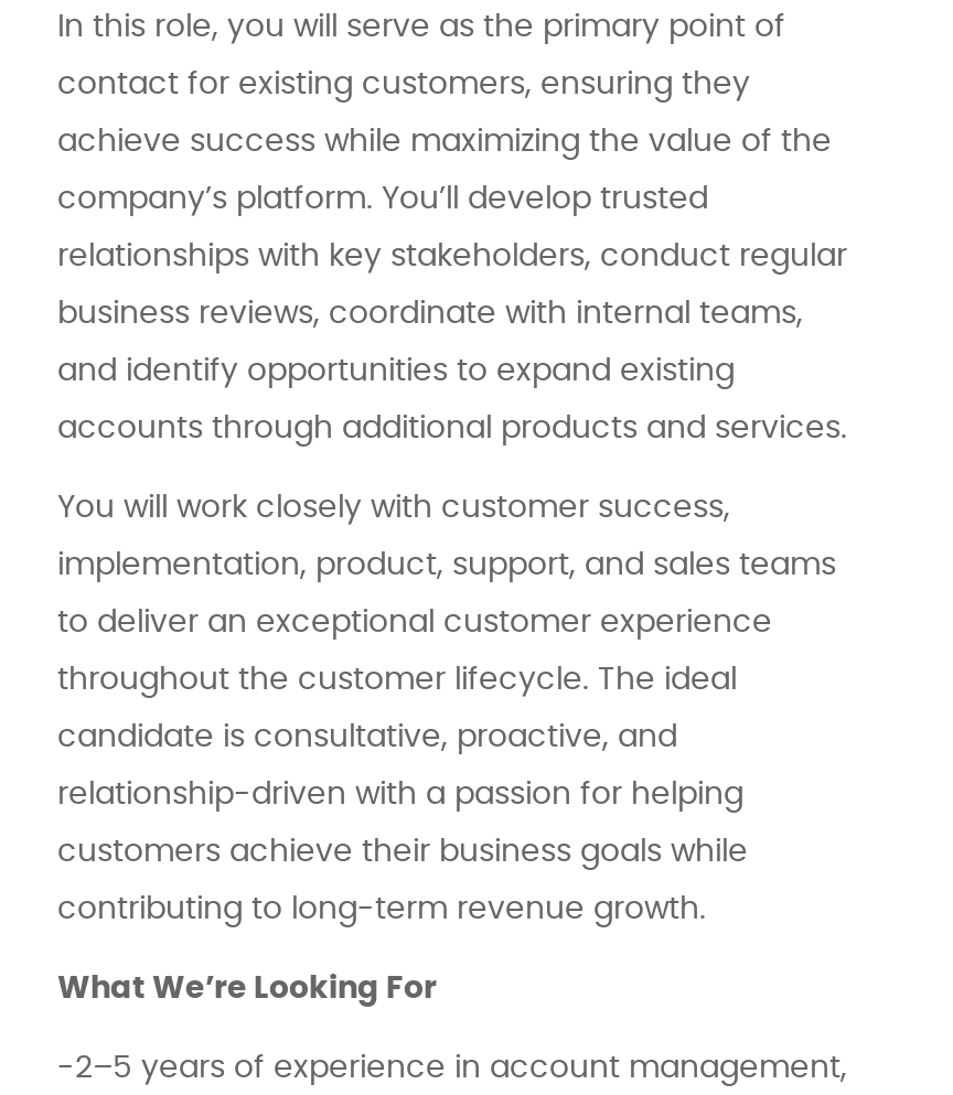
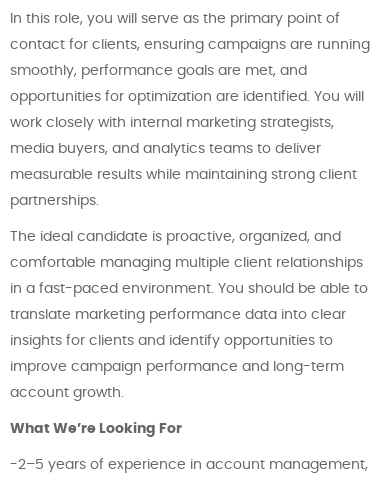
- contact for existing customers, ensuring they
- achieve success while maximizing the value of the
- company’s platform. You’ll develop trusted
- relationships with key stakeholders, conduct regular
- business reviews, coordinate with internal teams,
- and identify opportunities to expand existing
- accounts through additional products and services.
- You will work closely with customer success,
- implementation, product, support, and sales teams
- to deliver an exceptional customer experience
- throughout the customer lifecycle. The ideal
- candidate is consultative, proactive, and
- relationship-driven with a passion for helping
- customers achieve their business goals while
- contributing to long-term revenue growth.
+ contact for clients, ensuring campaigns are running
+ smoothly, performance goals are met, and
+ opportunities for optimization are identified. You will
+ work closely with internal marketing strategists,
+ media buyers, and analytics teams to deliver
+ measurable results while maintaining strong client
+ partnerships.
+ The ideal candidate is proactive, organized, and
+ comfortable managing multiple client relationships
+ in a fast-paced environment. You should be able to
+ translate marketing performance data into clear
+ insights for clients and identify opportunities to
+ improve campaign performance and long-term
+ account growth.
